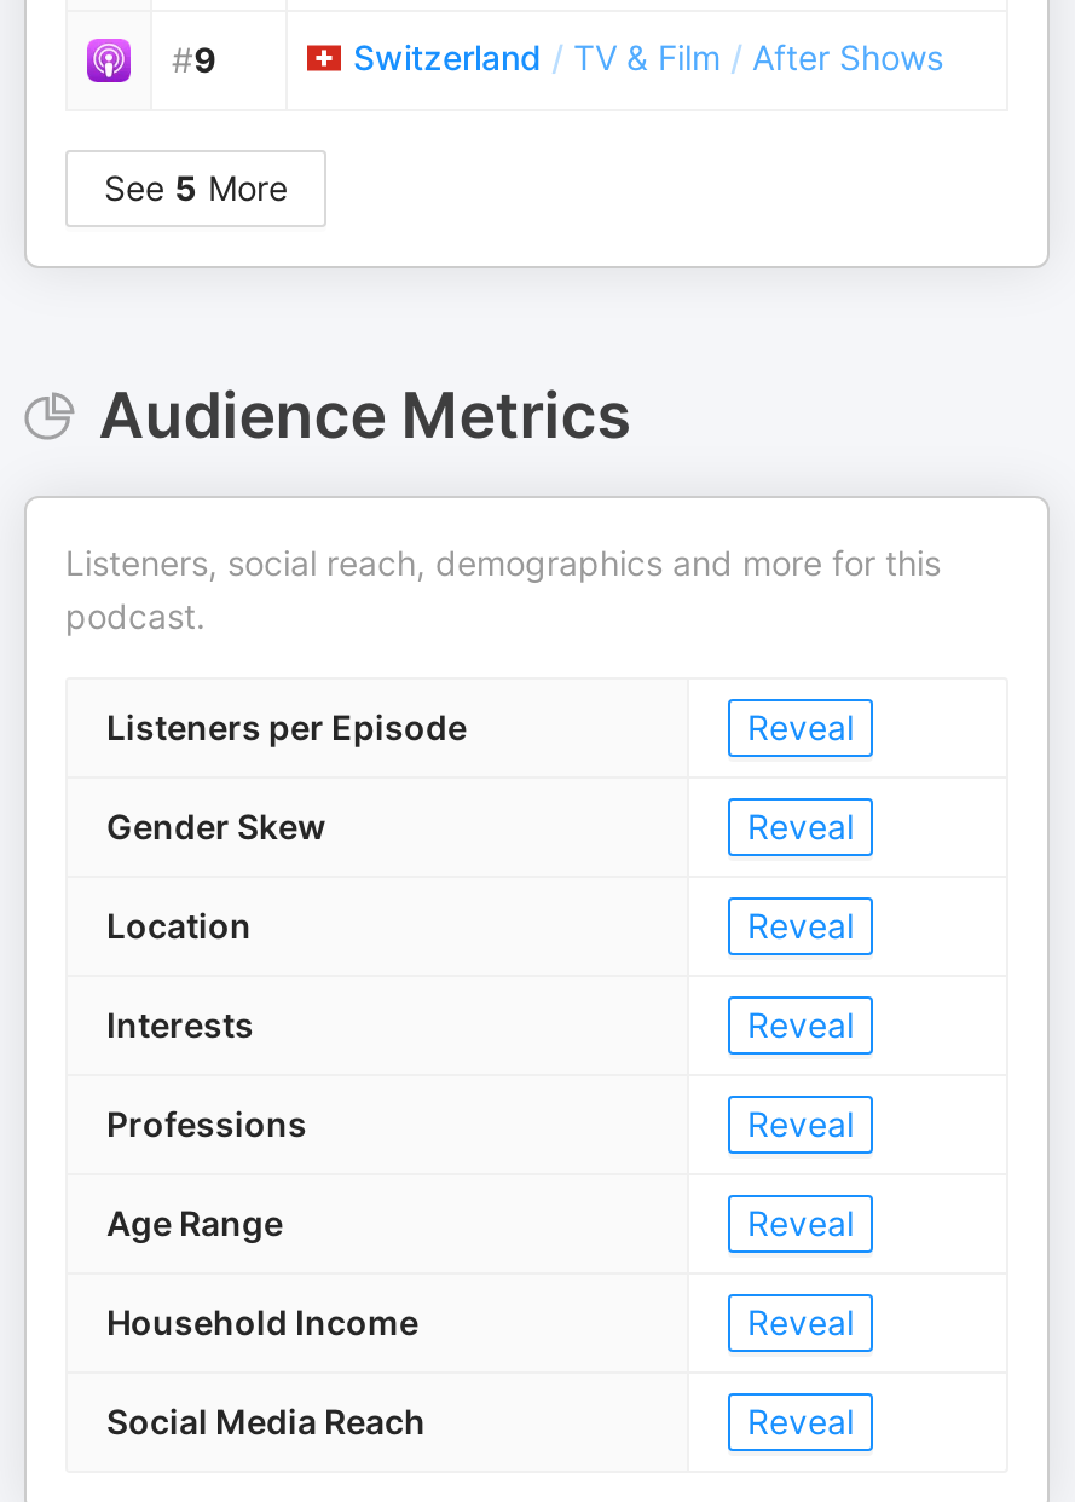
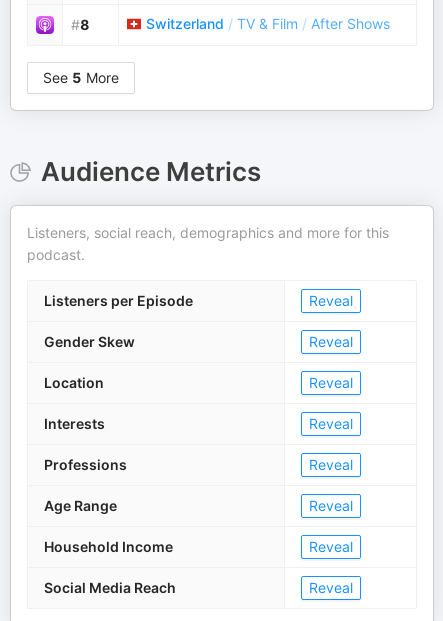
- #9
+ #8
